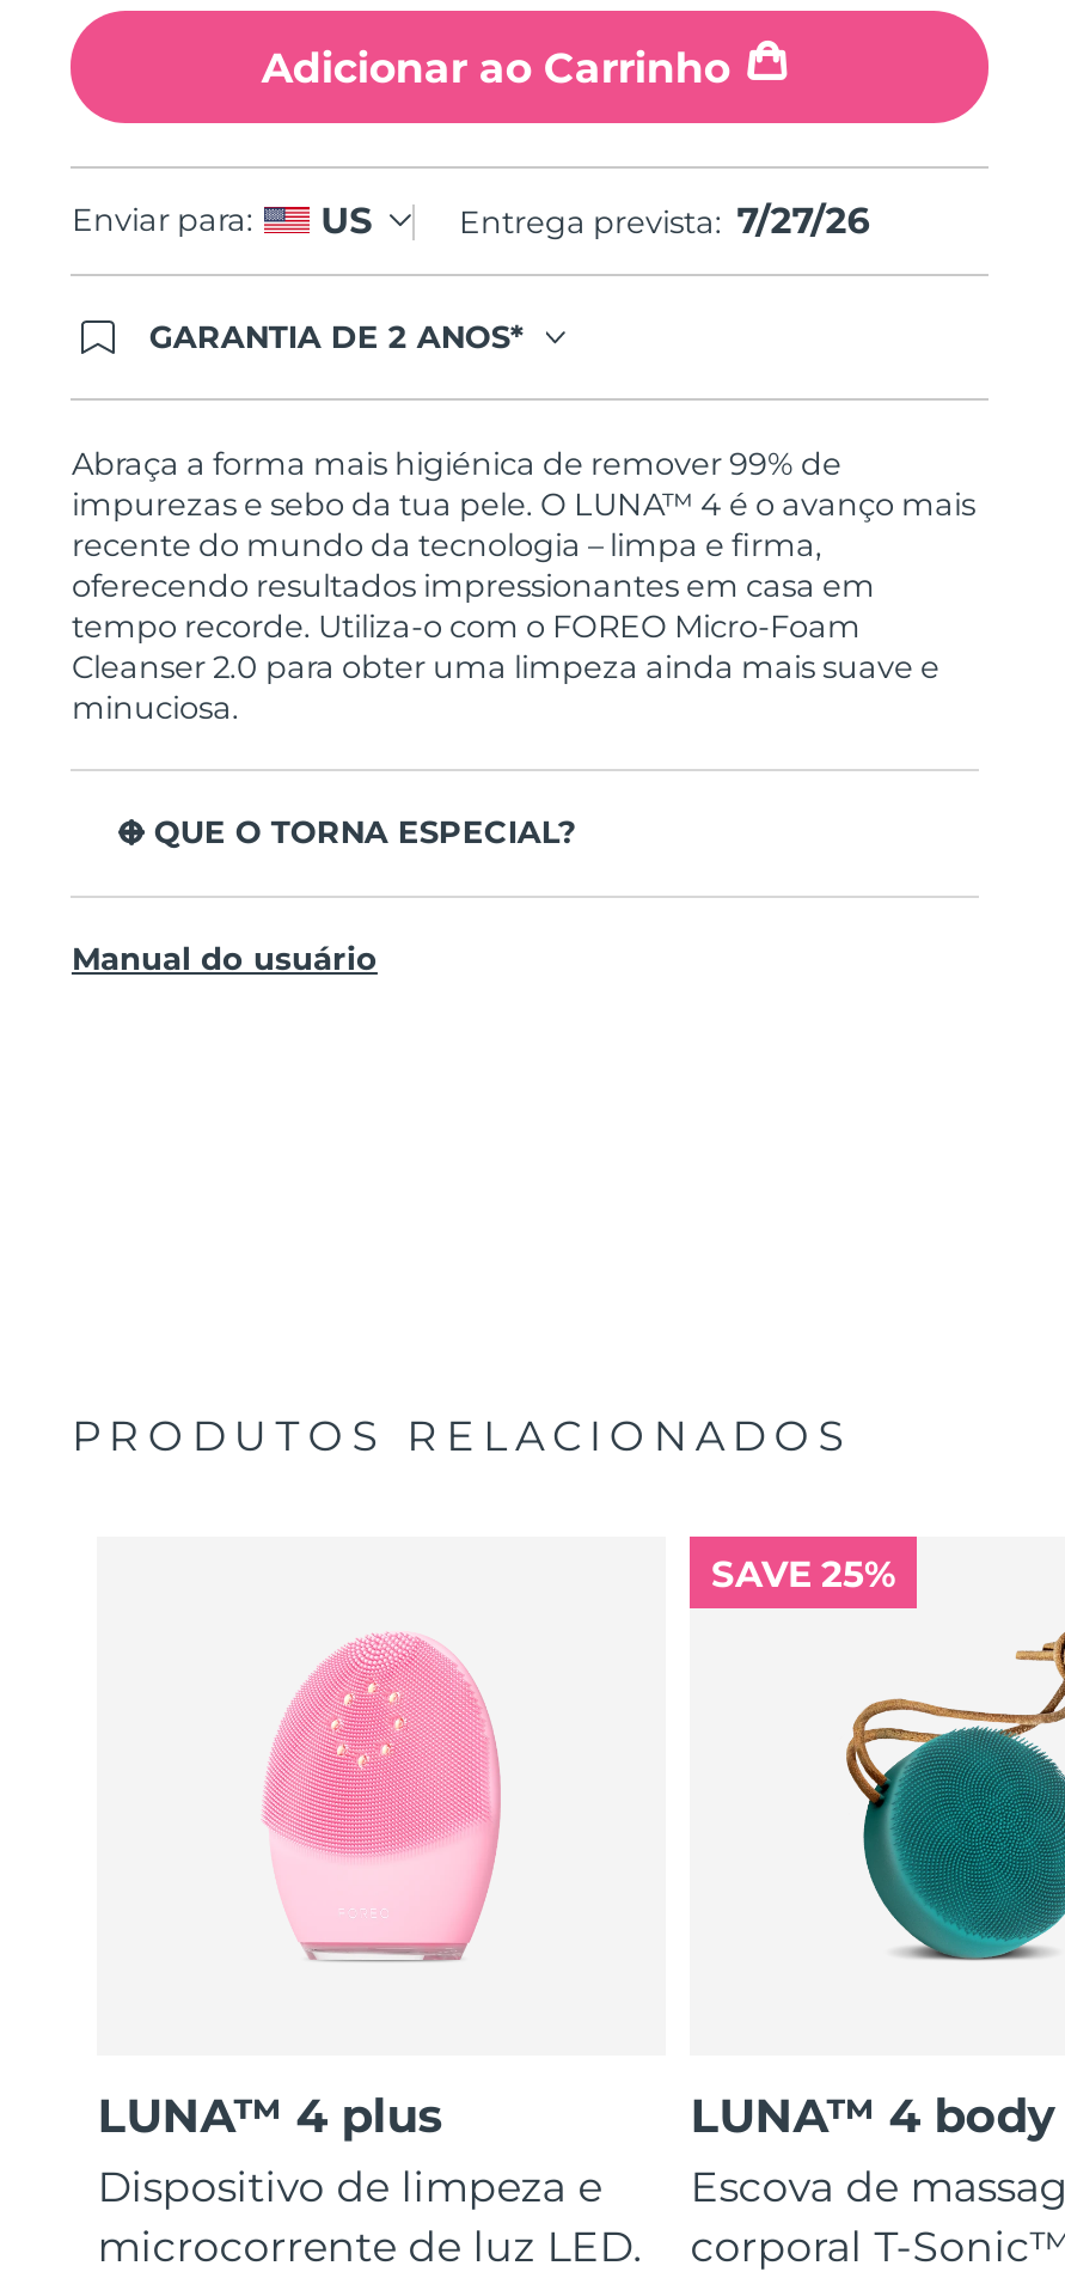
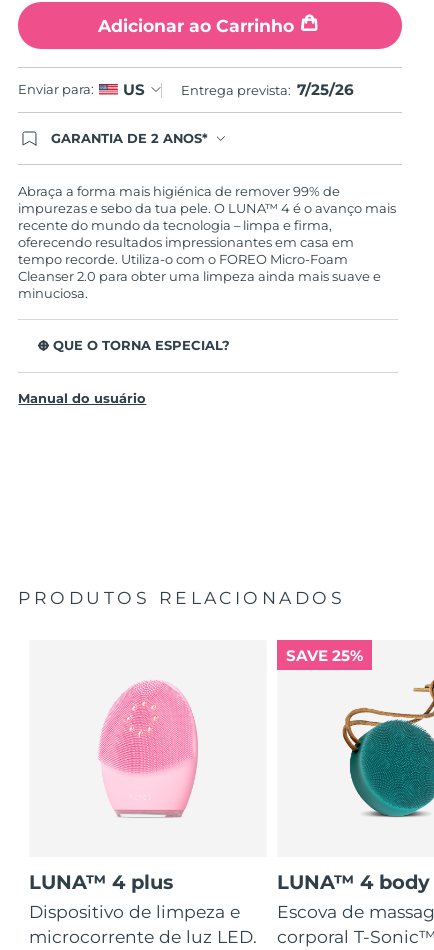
- Entrega prevista: 7/27/26
+ Entrega prevista: 7/25/26
